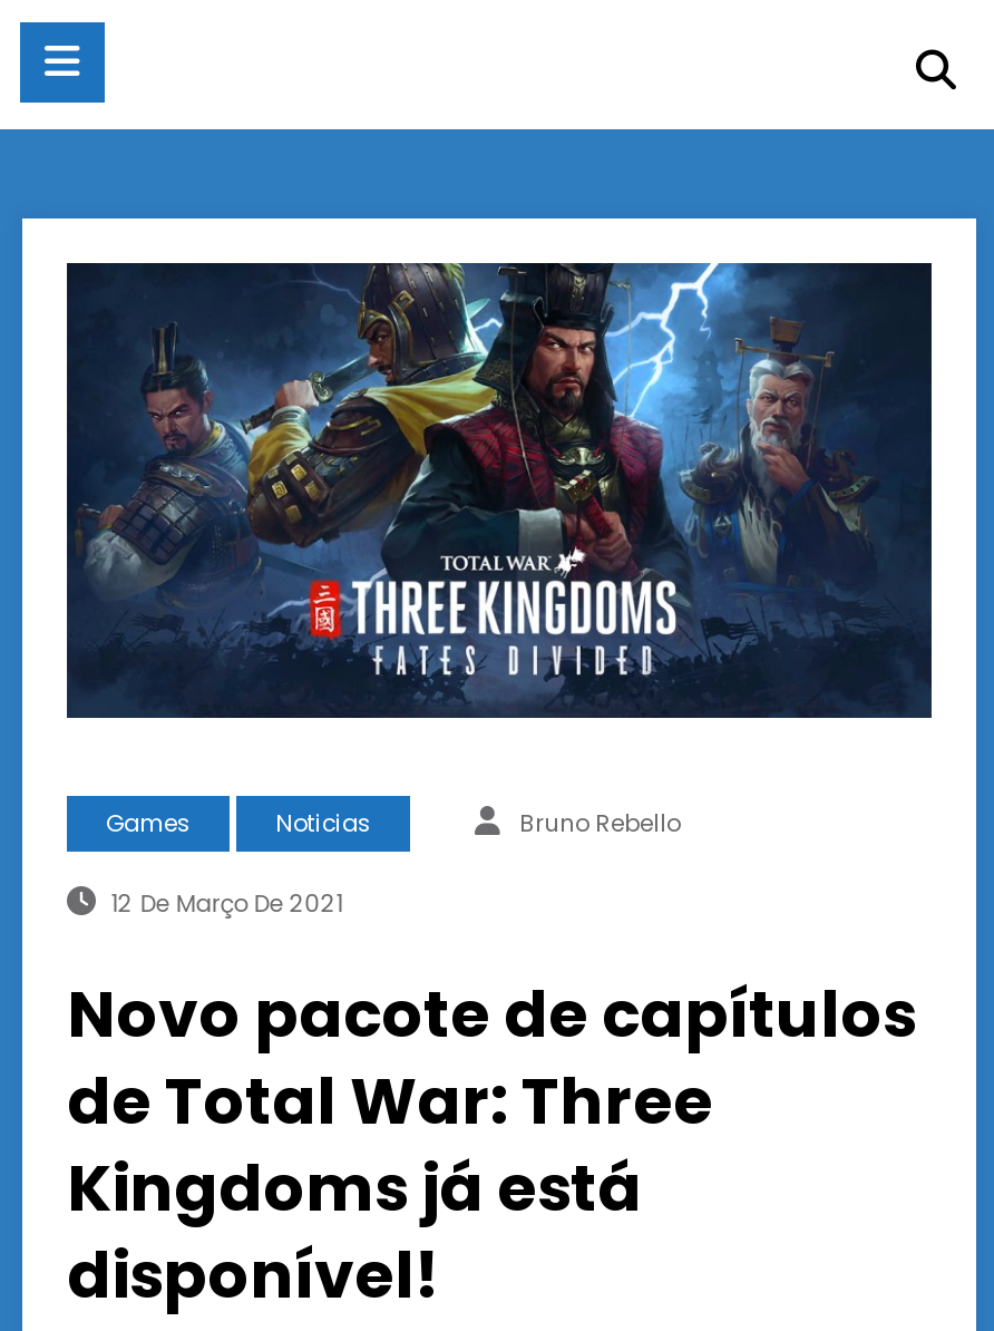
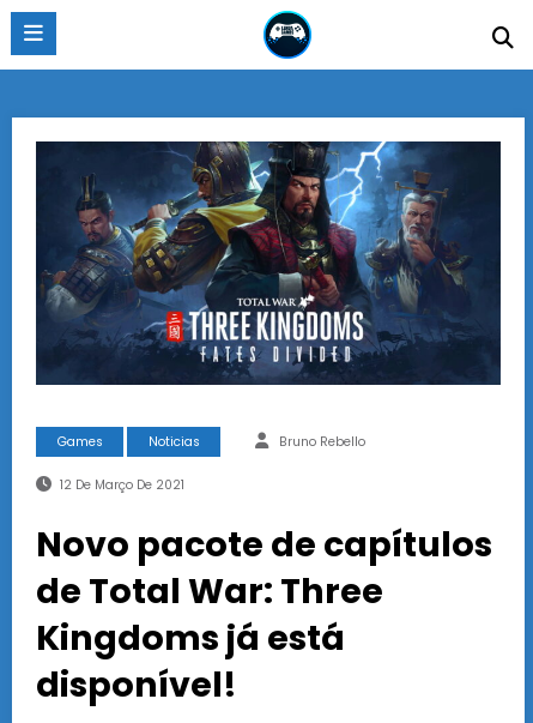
+ [image]
